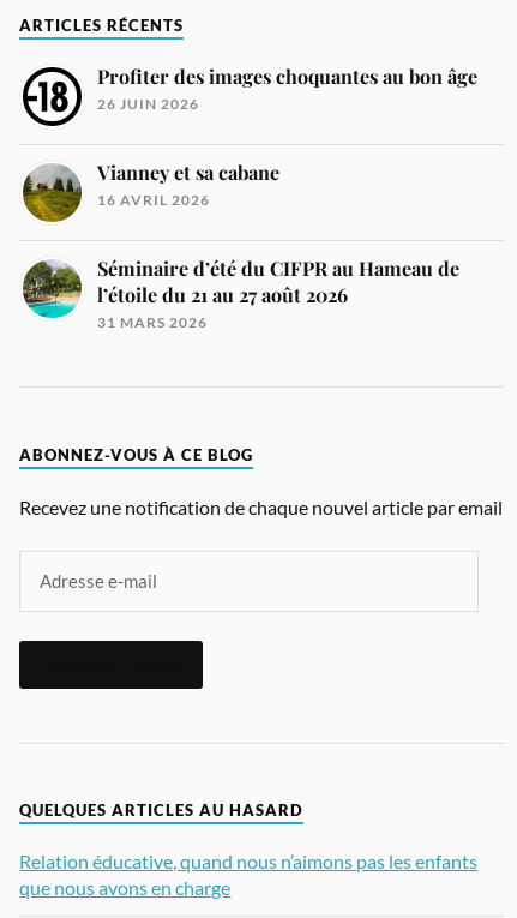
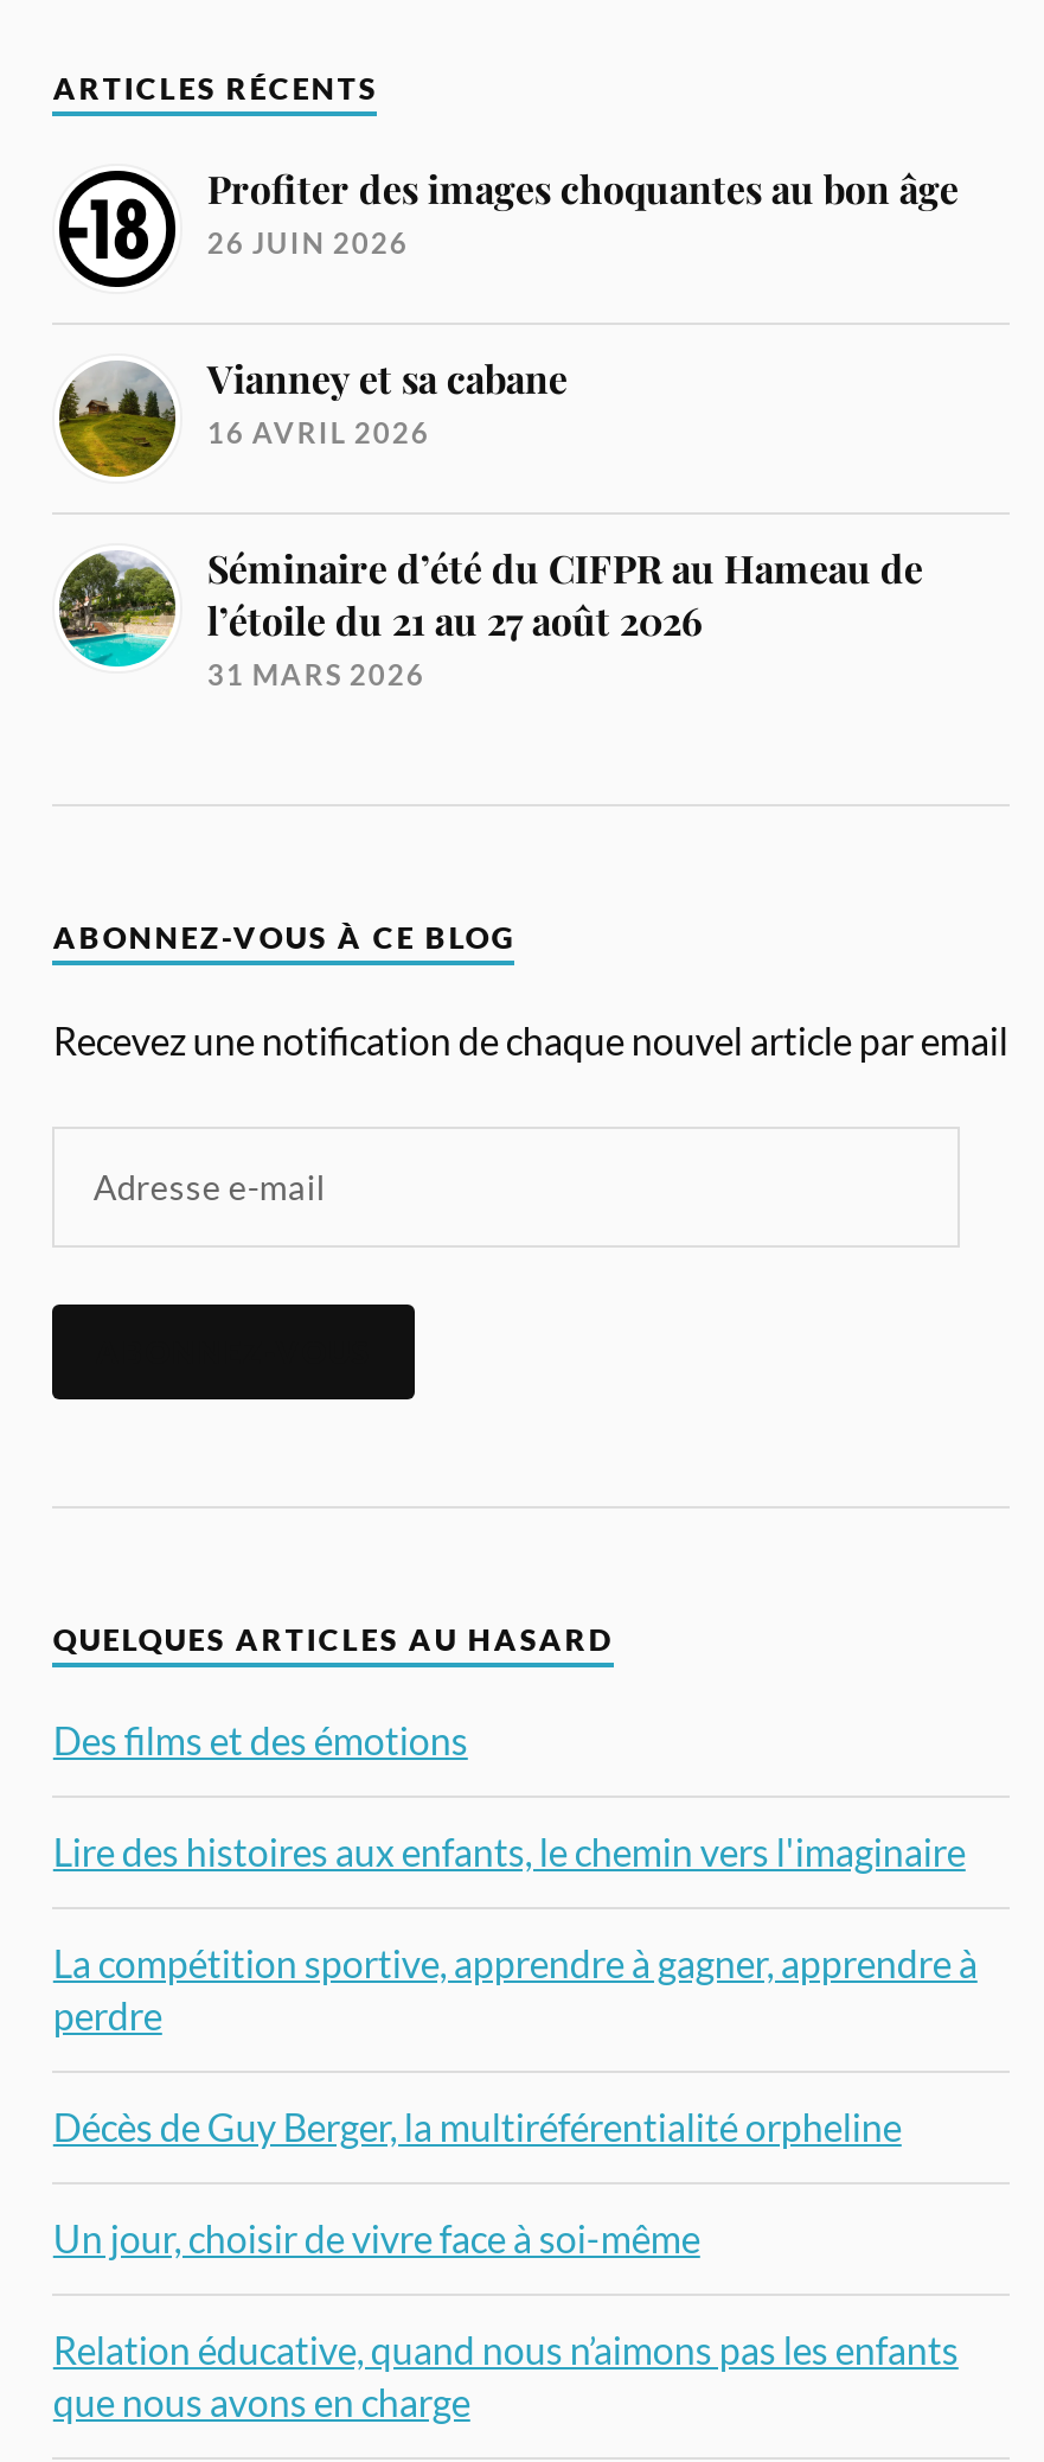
+ Des films et des émotions
+ Lire des histoires aux enfants, le chemin vers l'imaginaire
+ La compétition sportive, apprendre à gagner, apprendre à
+ perdre
+ Décès de Guy Berger, la multiréférentialité orpheline
+ Un jour, choisir de vivre face à soi-même
